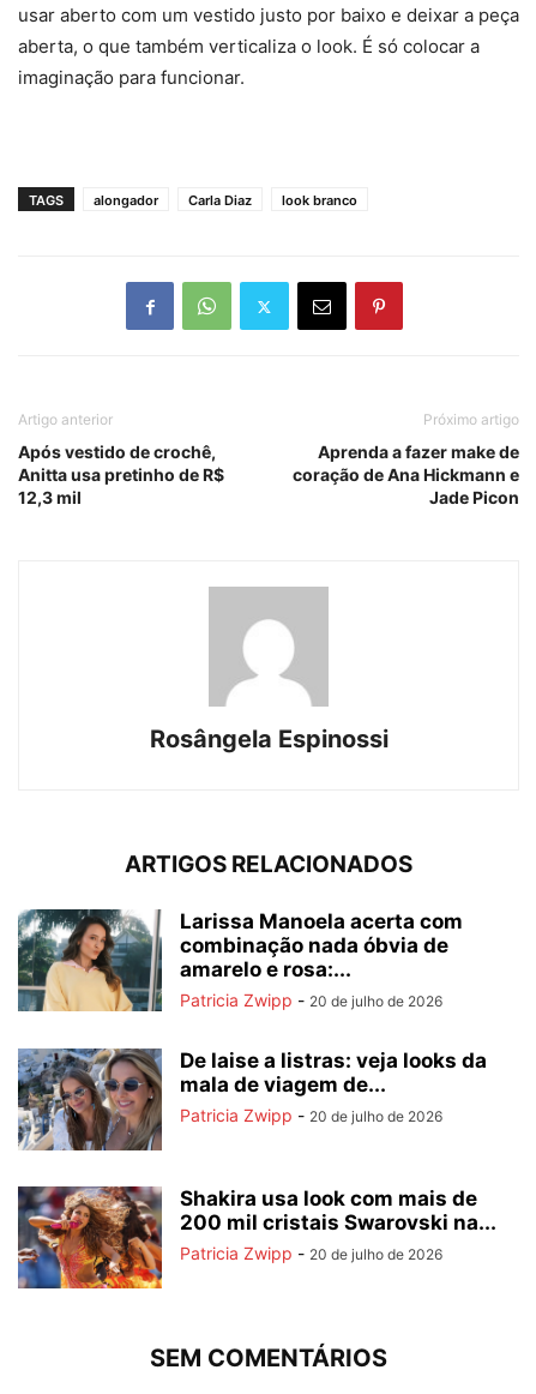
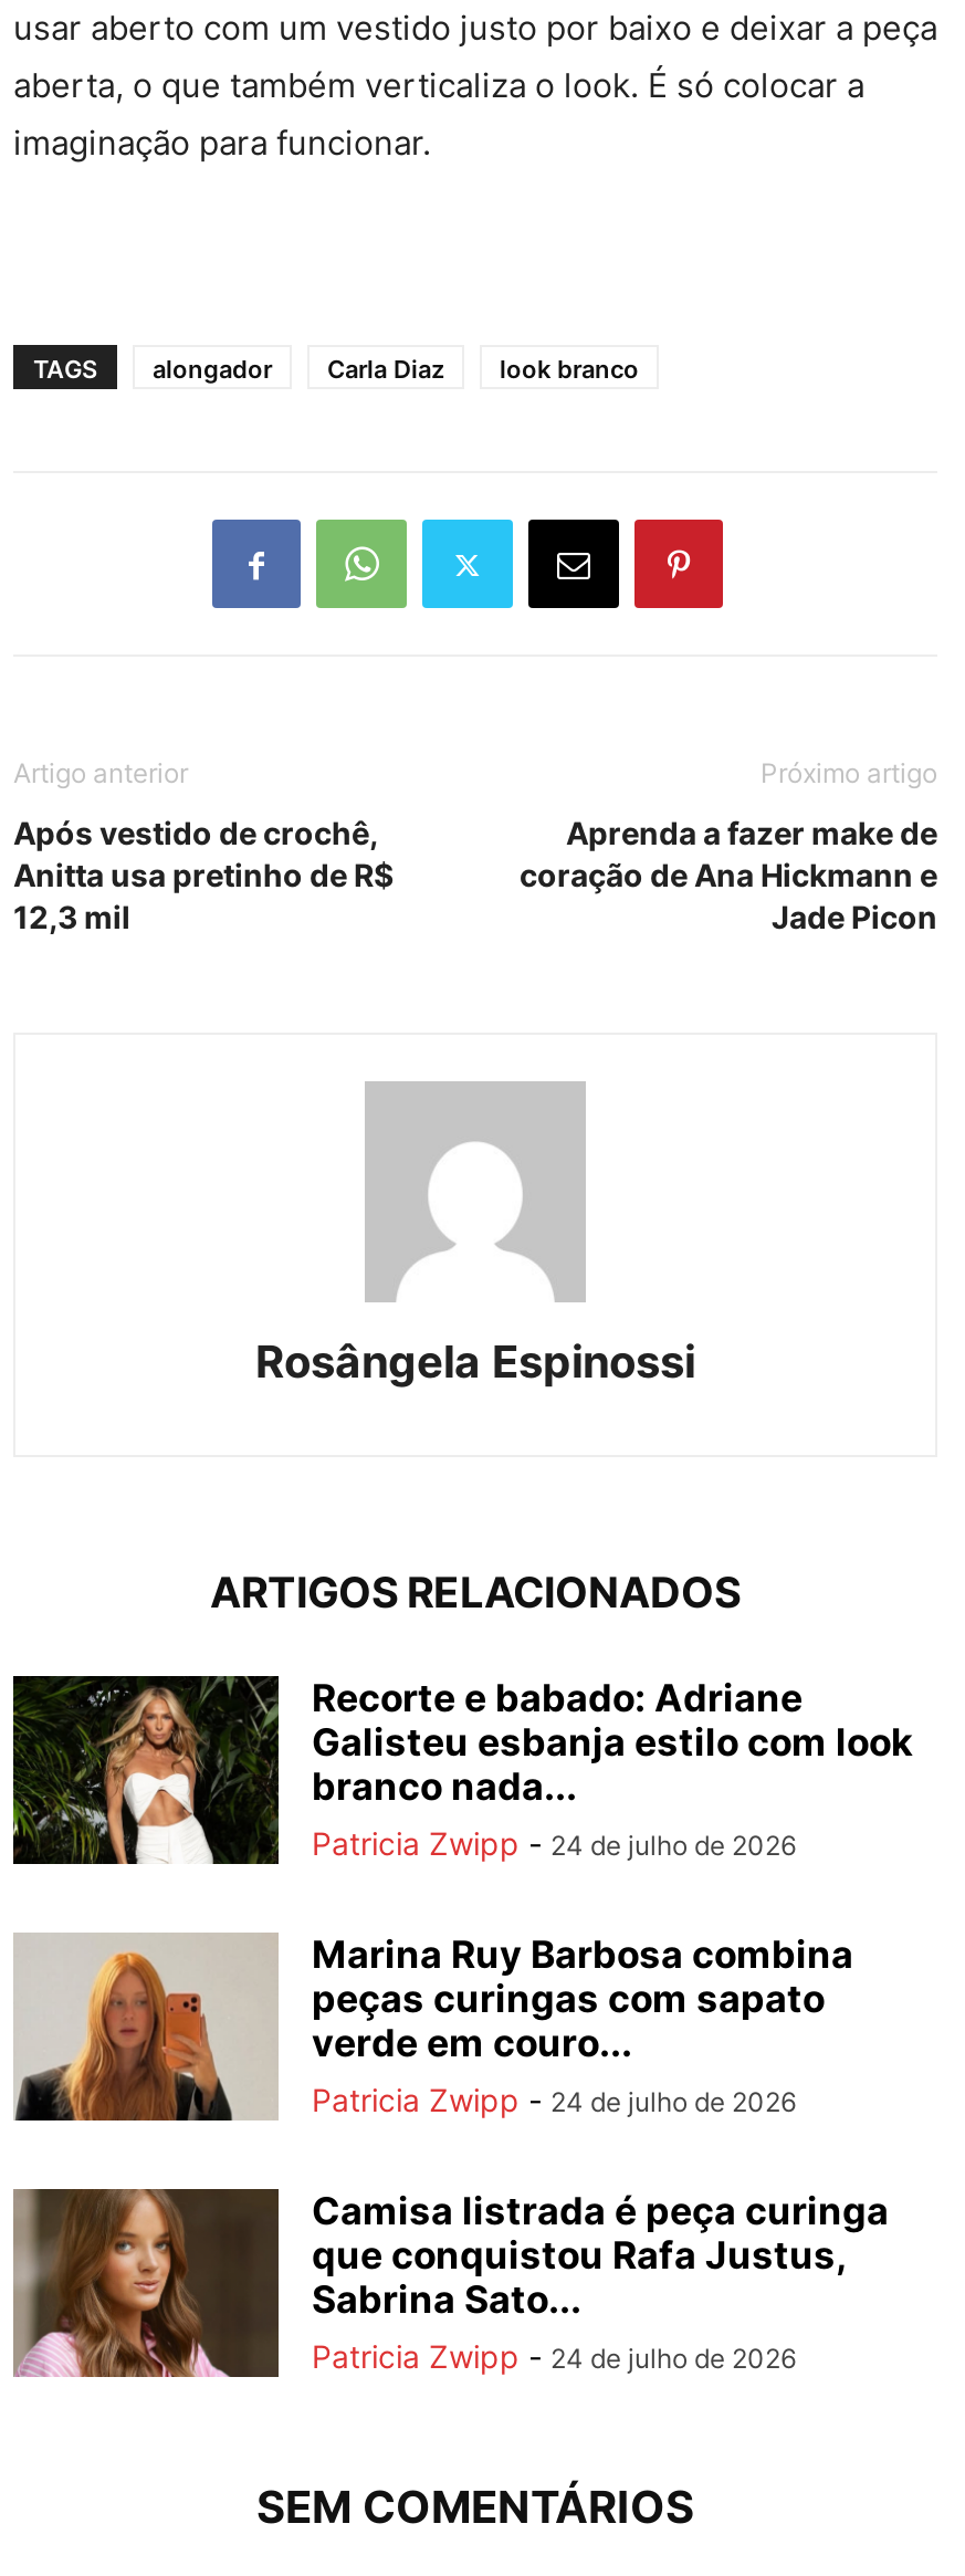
- [image]
- Larissa Manoela acerta com
- combinação nada óbvia de
- amarelo e rosa:...
- Patricia Zwipp - 20 de julho de 2026
+ [image]
+ Recorte e babado: Adriane
+ Galisteu esbanja estilo com look
+ branco nada...
+ Patricia Zwipp - 24 de julho de 2026

- [image]
- De laise a listras: veja looks da
- mala de viagem de...
- Patricia Zwipp - 20 de julho de 2026
+ [image]
+ Marina Ruy Barbosa combina
+ peças curingas com sapato
+ verde em couro...
+ Patricia Zwipp - 24 de julho de 2026

- [image]
- Shakira usa look com mais de
- 200 mil cristais Swarovski na...
- Patricia Zwipp - 20 de julho de 2026
+ [image]
+ Camisa listrada é peça curinga
+ que conquistou Rafa Justus,
+ Sabrina Sato...
+ Patricia Zwipp - 24 de julho de 2026
